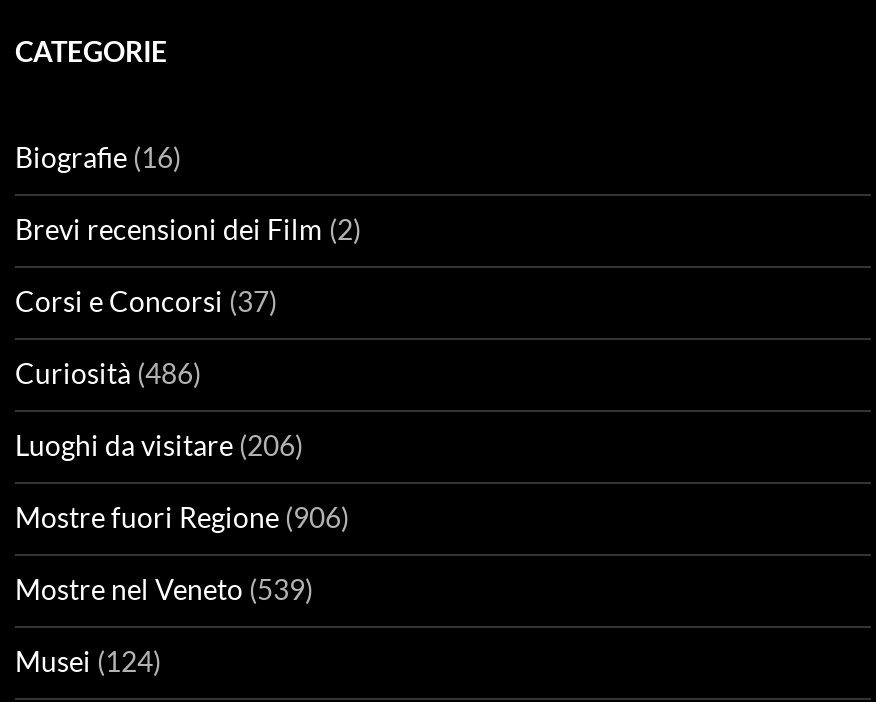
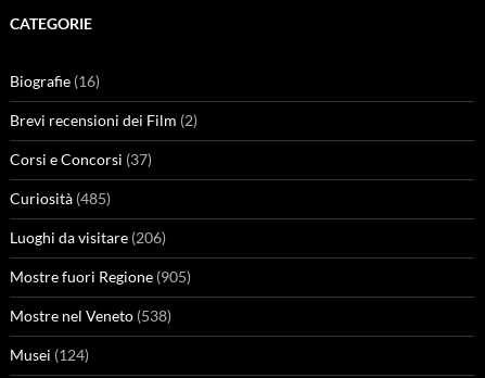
- Curiosità (486)
+ Curiosità (485)

- Mostre fuori Regione (906)
+ Mostre fuori Regione (905)

- Mostre nel Veneto (539)
+ Mostre nel Veneto (538)
